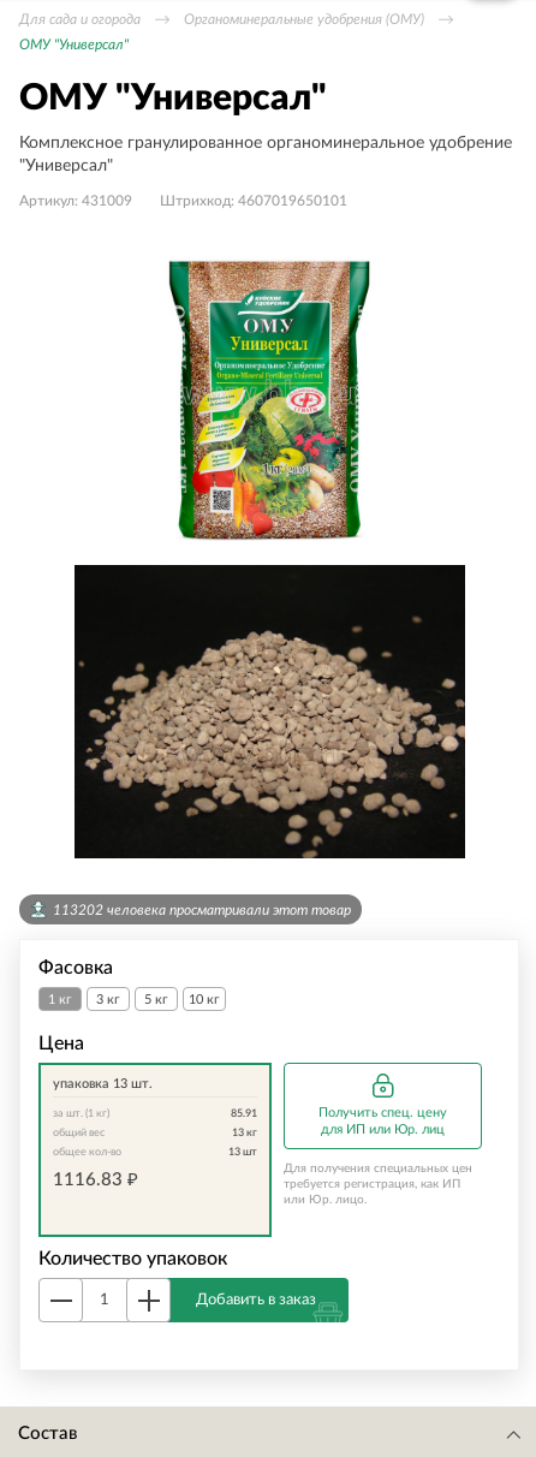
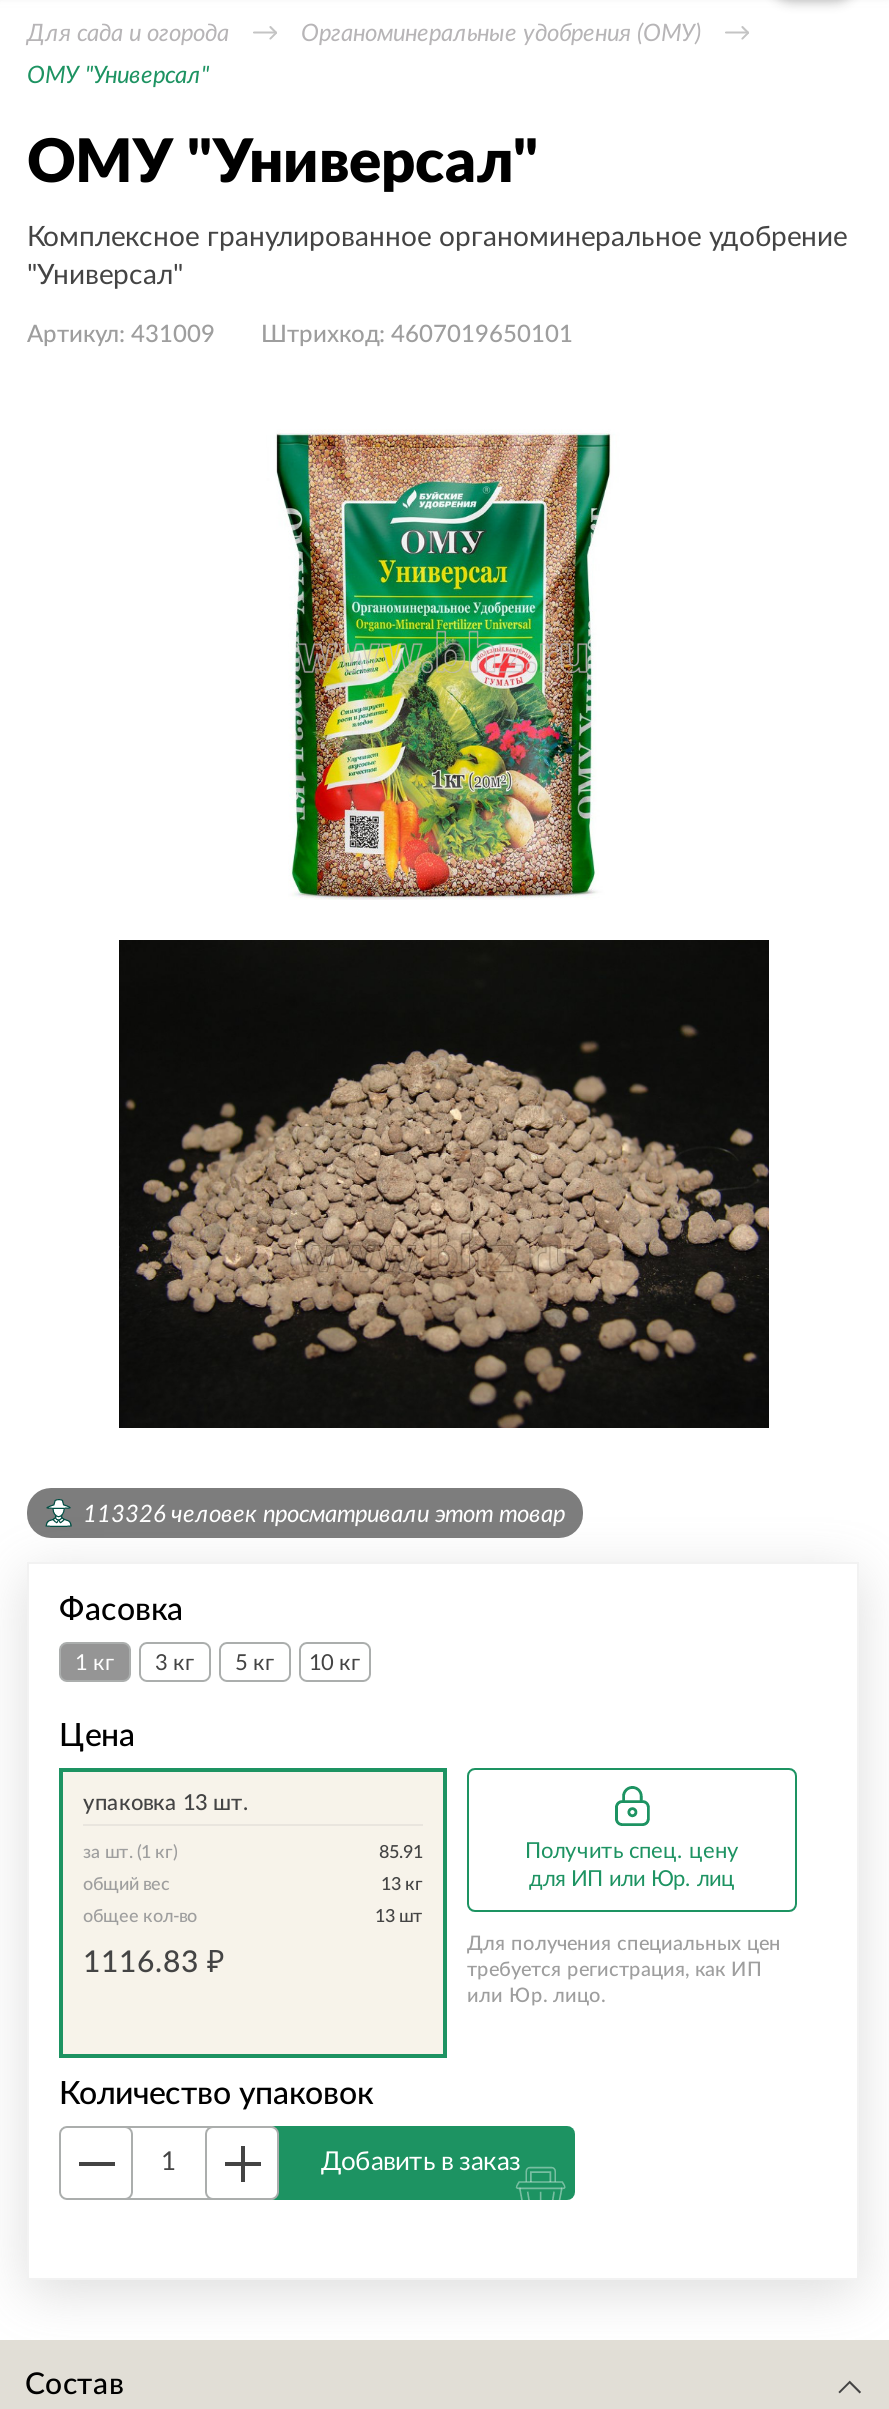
- 113202 человека просматривали этот товар
+ 113326 человек просматривали этот товар
